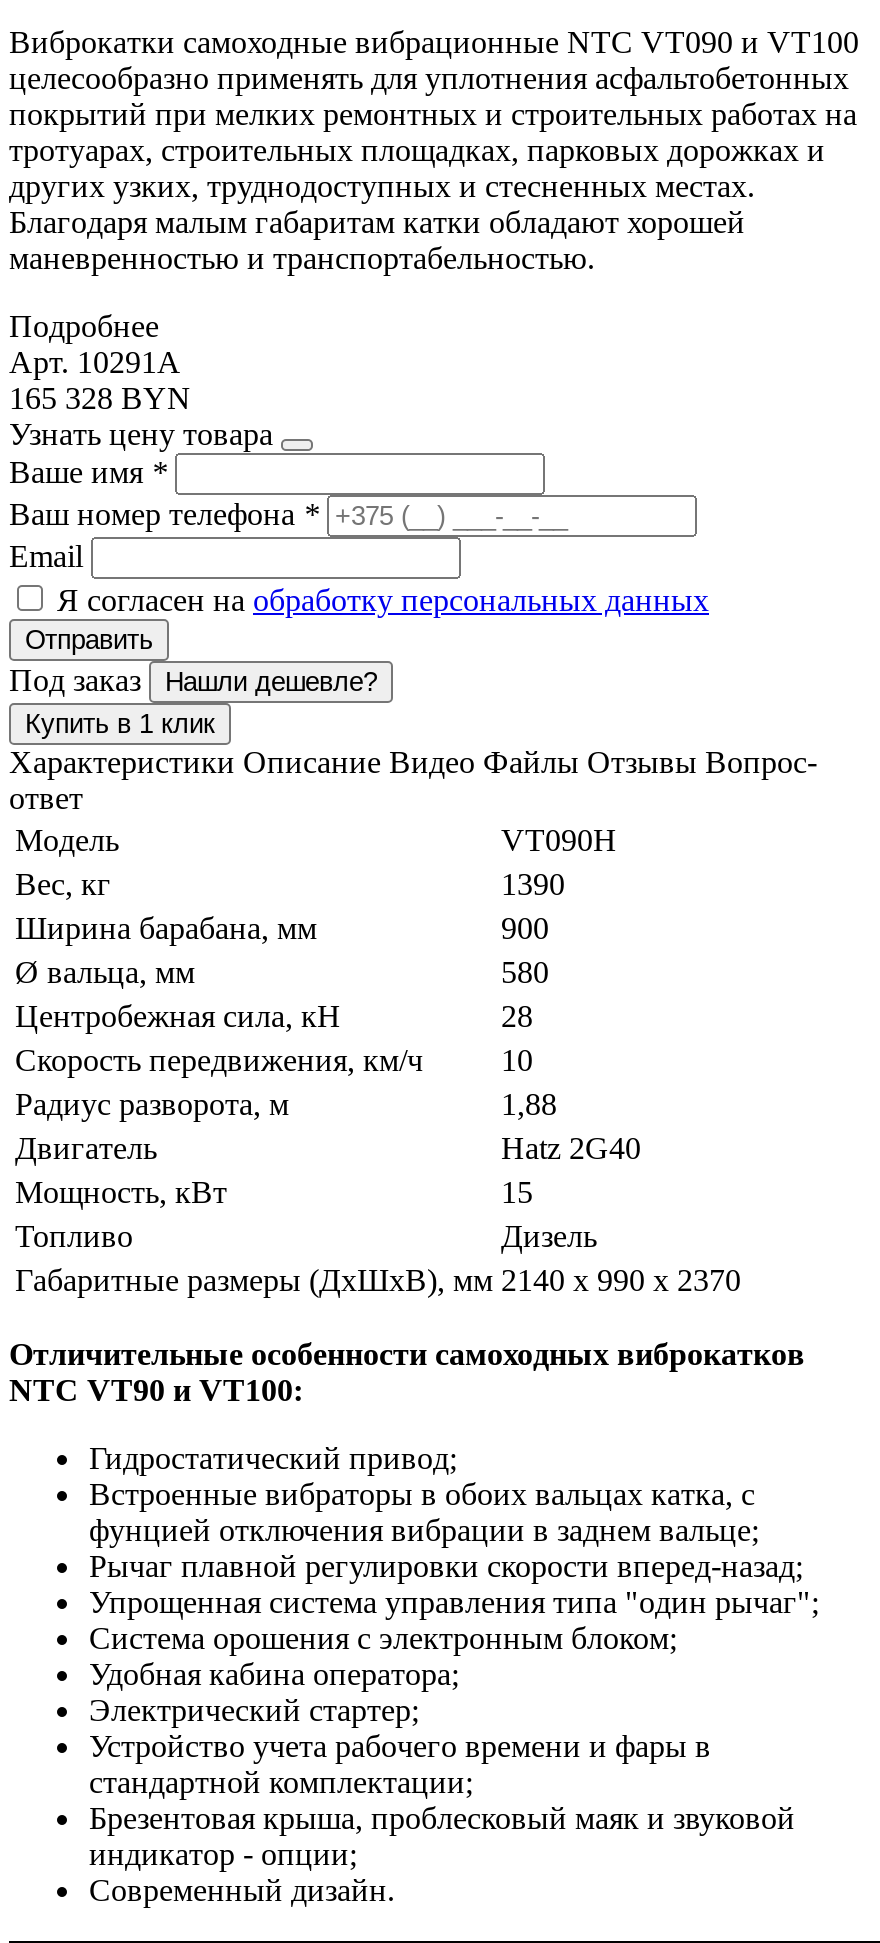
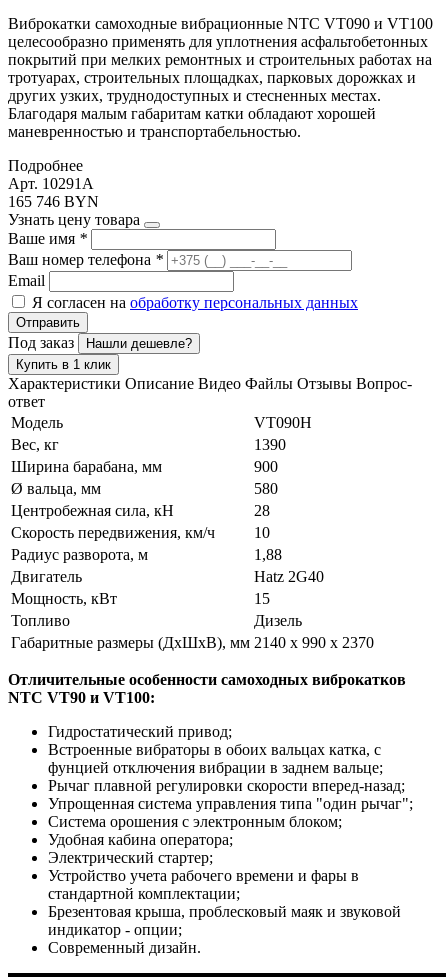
- 165 328 BYN
+ 165 746 BYN
